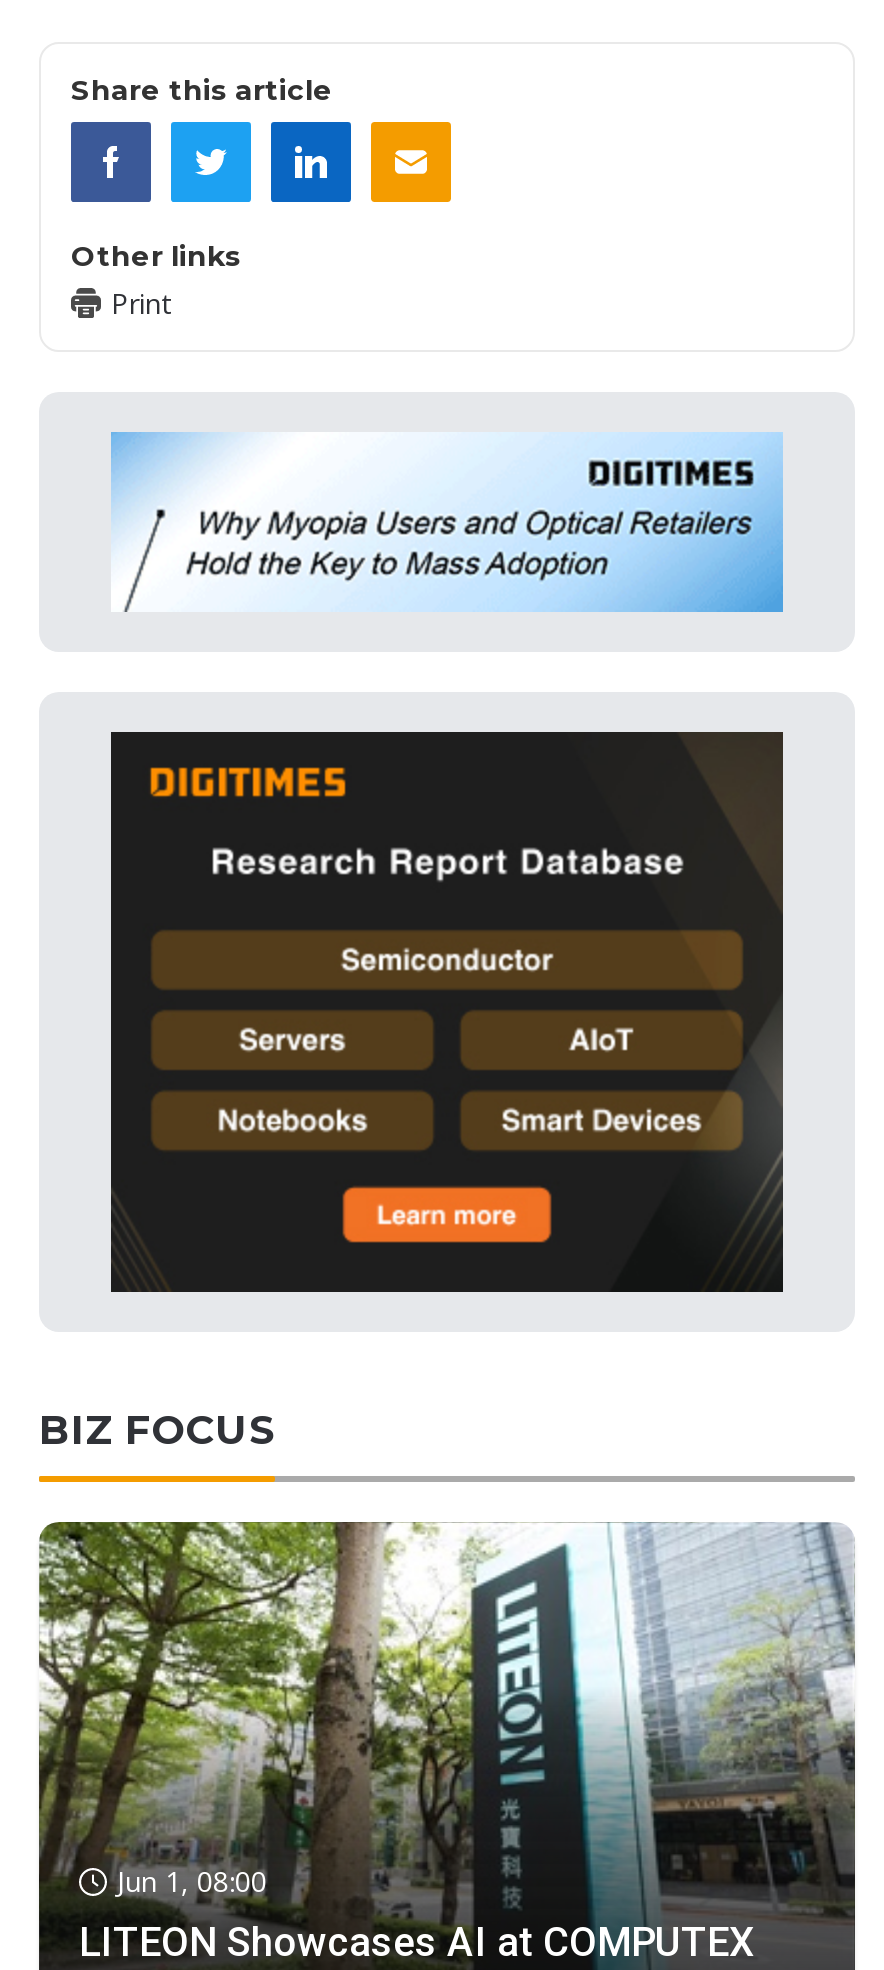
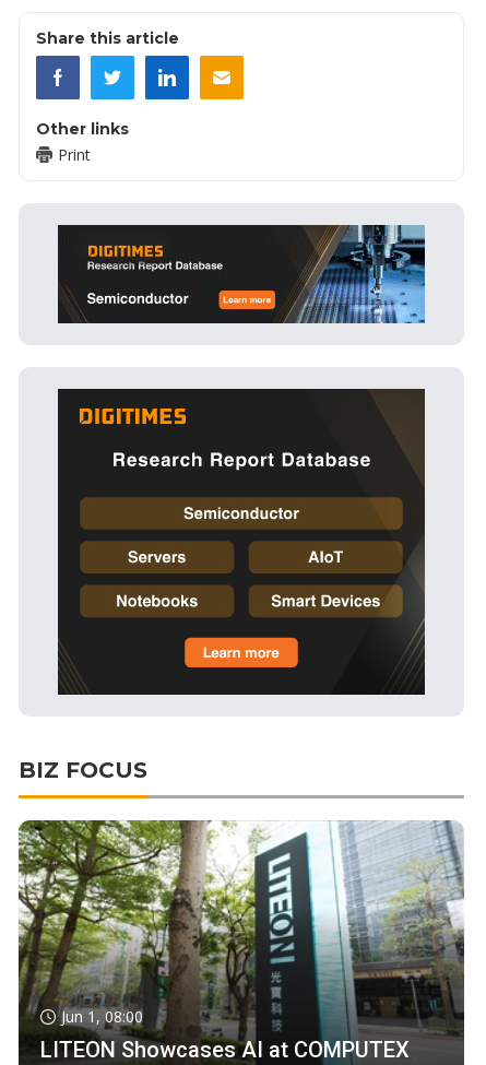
- [image]
+ [image]
